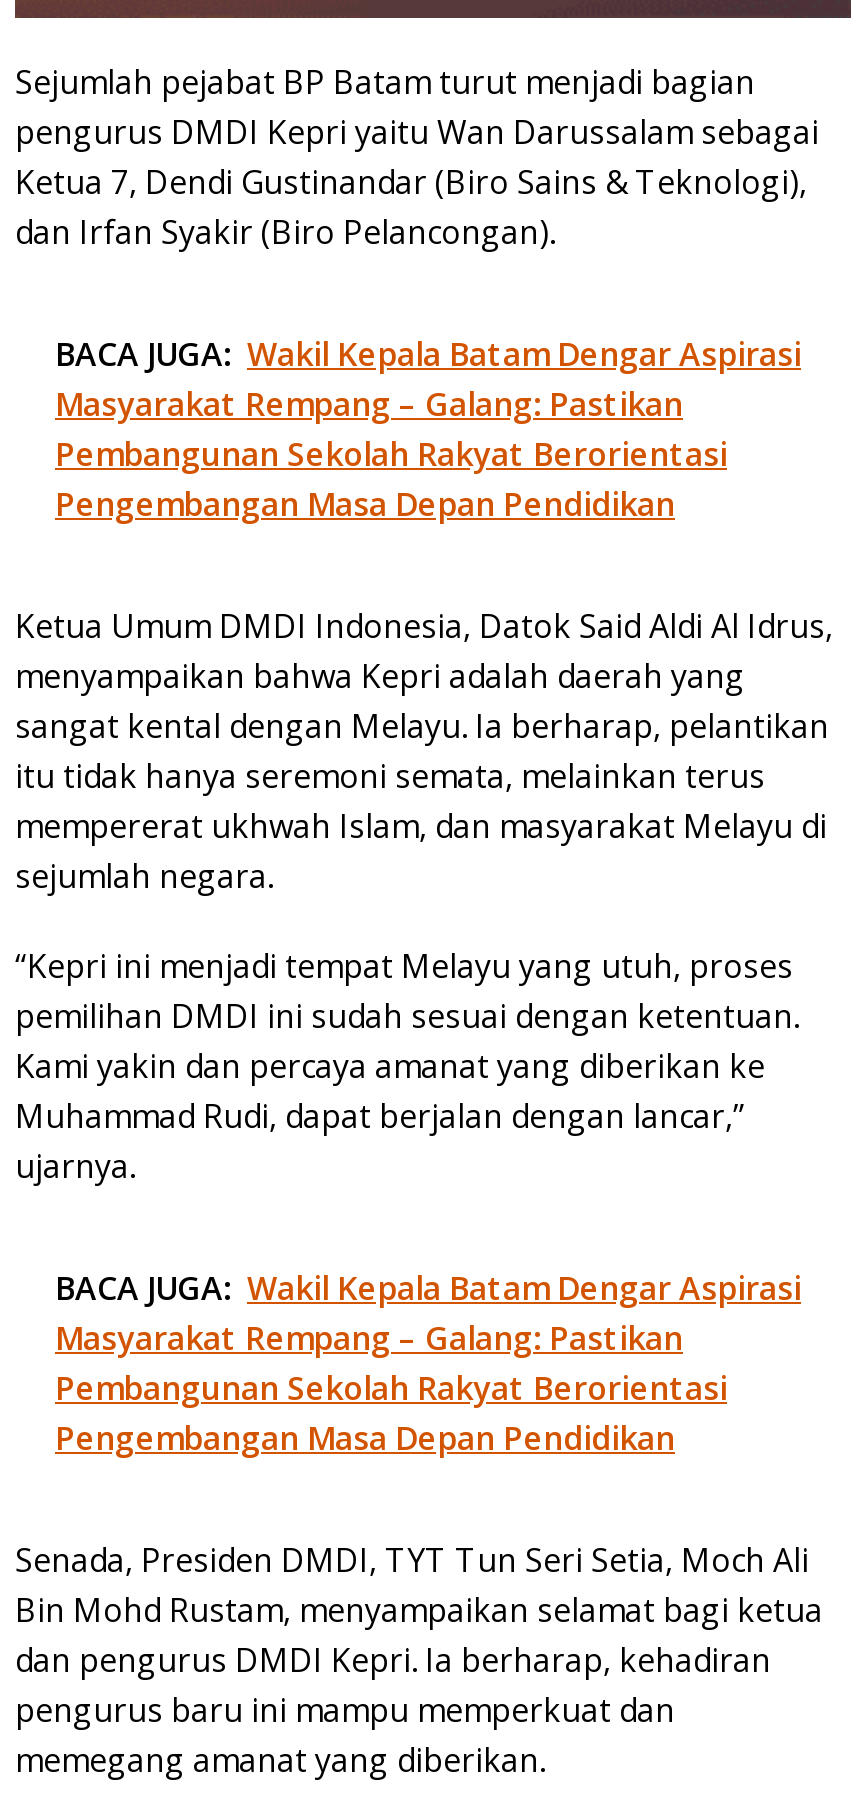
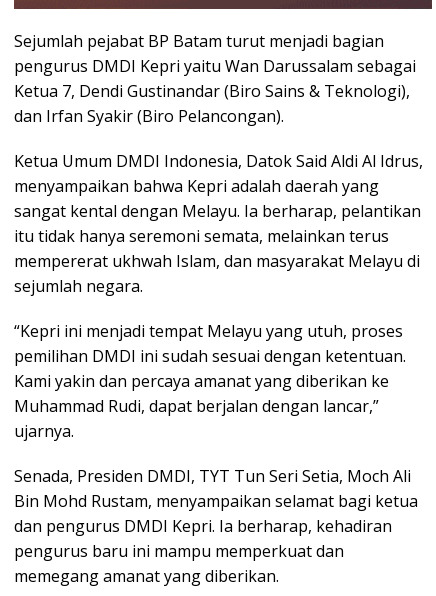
- BACA JUGA: Wakil Kepala Batam Dengar Aspirasi
- Masyarakat Rempang – Galang: Pastikan
- Pembangunan Sekolah Rakyat Berorientasi
- Pengembangan Masa Depan Pendidikan

- BACA JUGA: Wakil Kepala Batam Dengar Aspirasi
- Masyarakat Rempang – Galang: Pastikan
- Pembangunan Sekolah Rakyat Berorientasi
- Pengembangan Masa Depan Pendidikan
